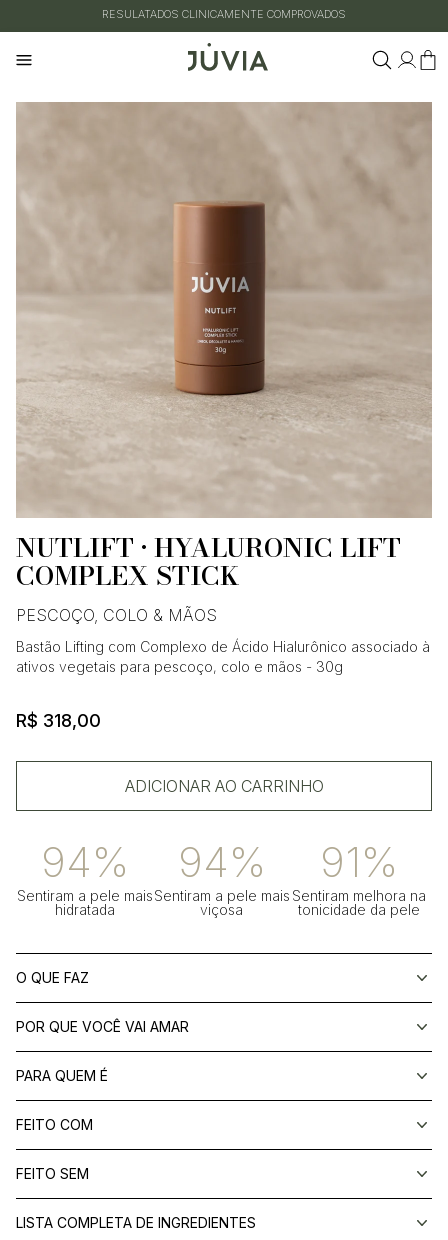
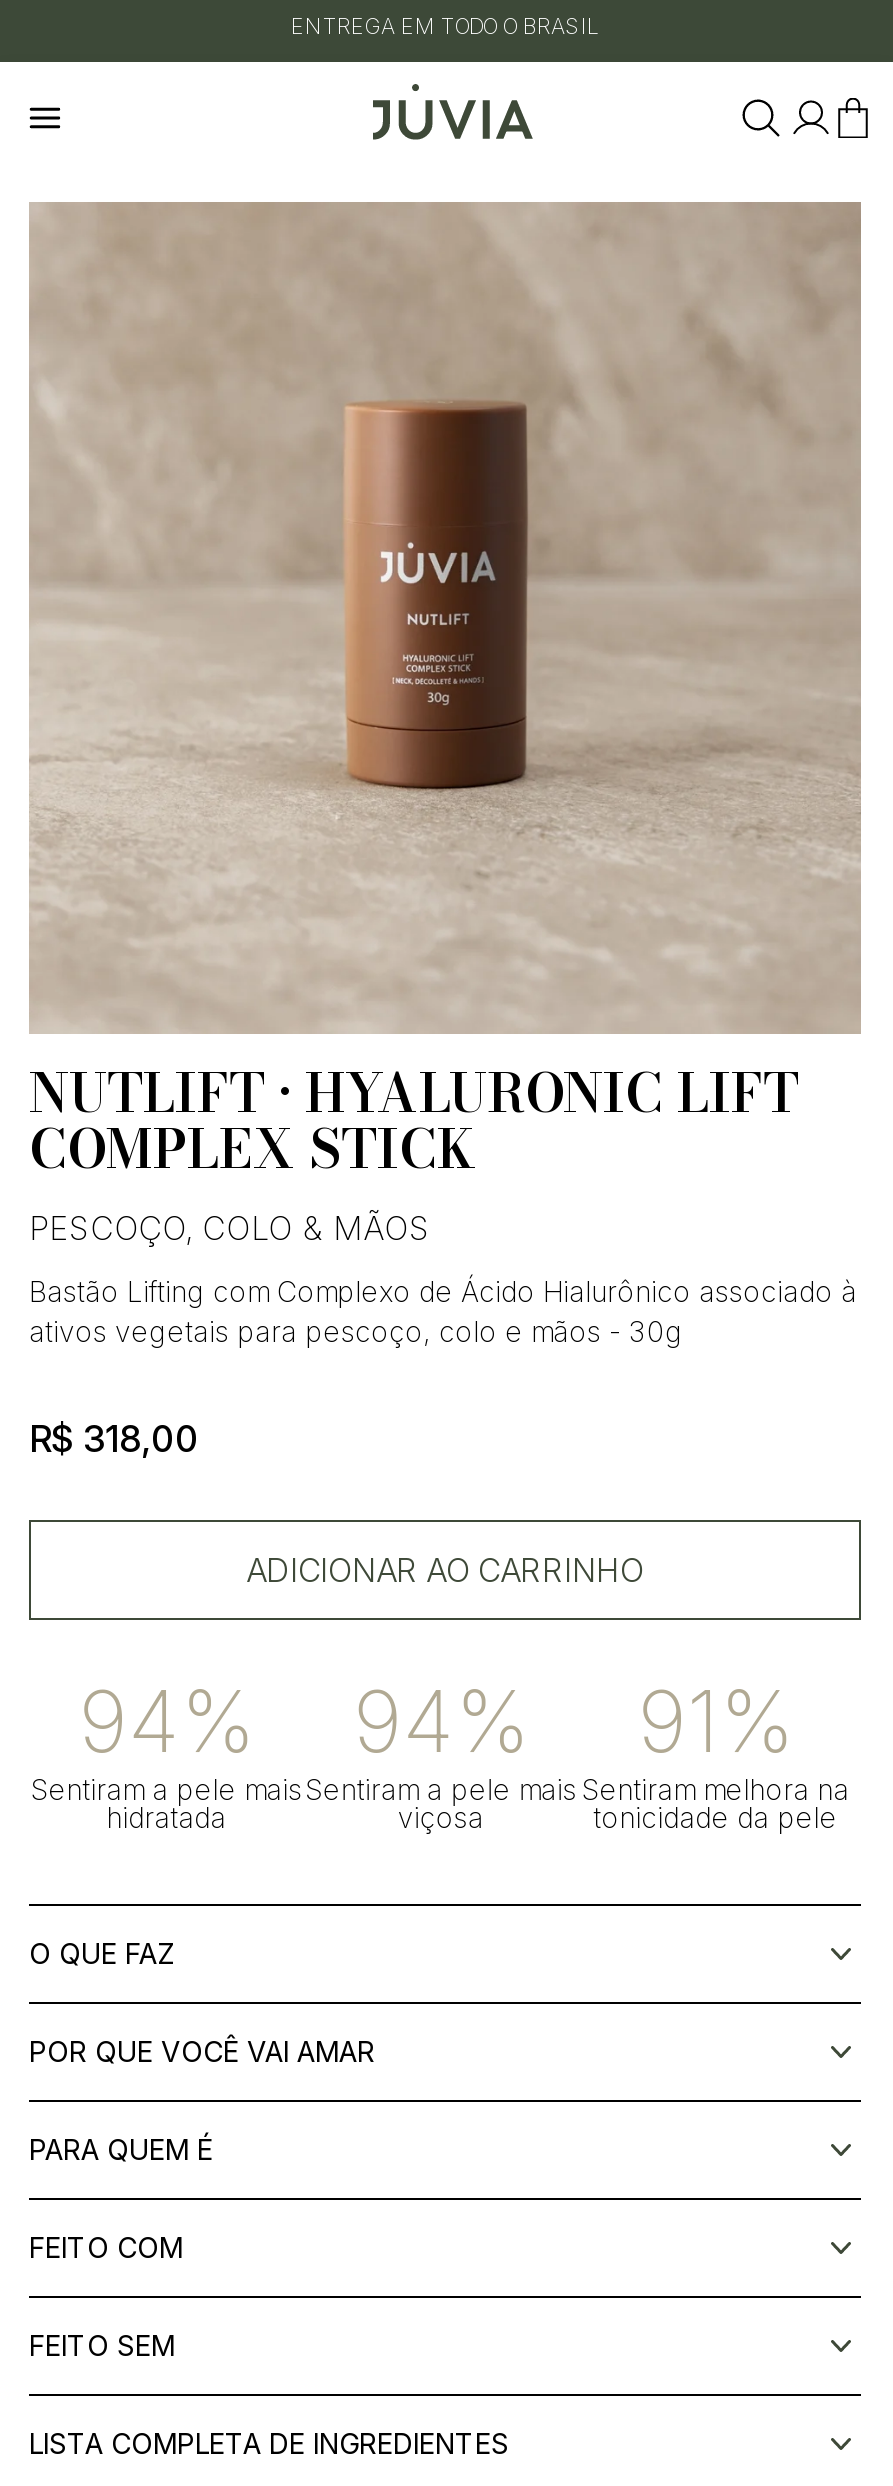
- RESULATADOS CLINICAMENTE COMPROVADOS
+ ENTREGA EM TODO O BRASIL
